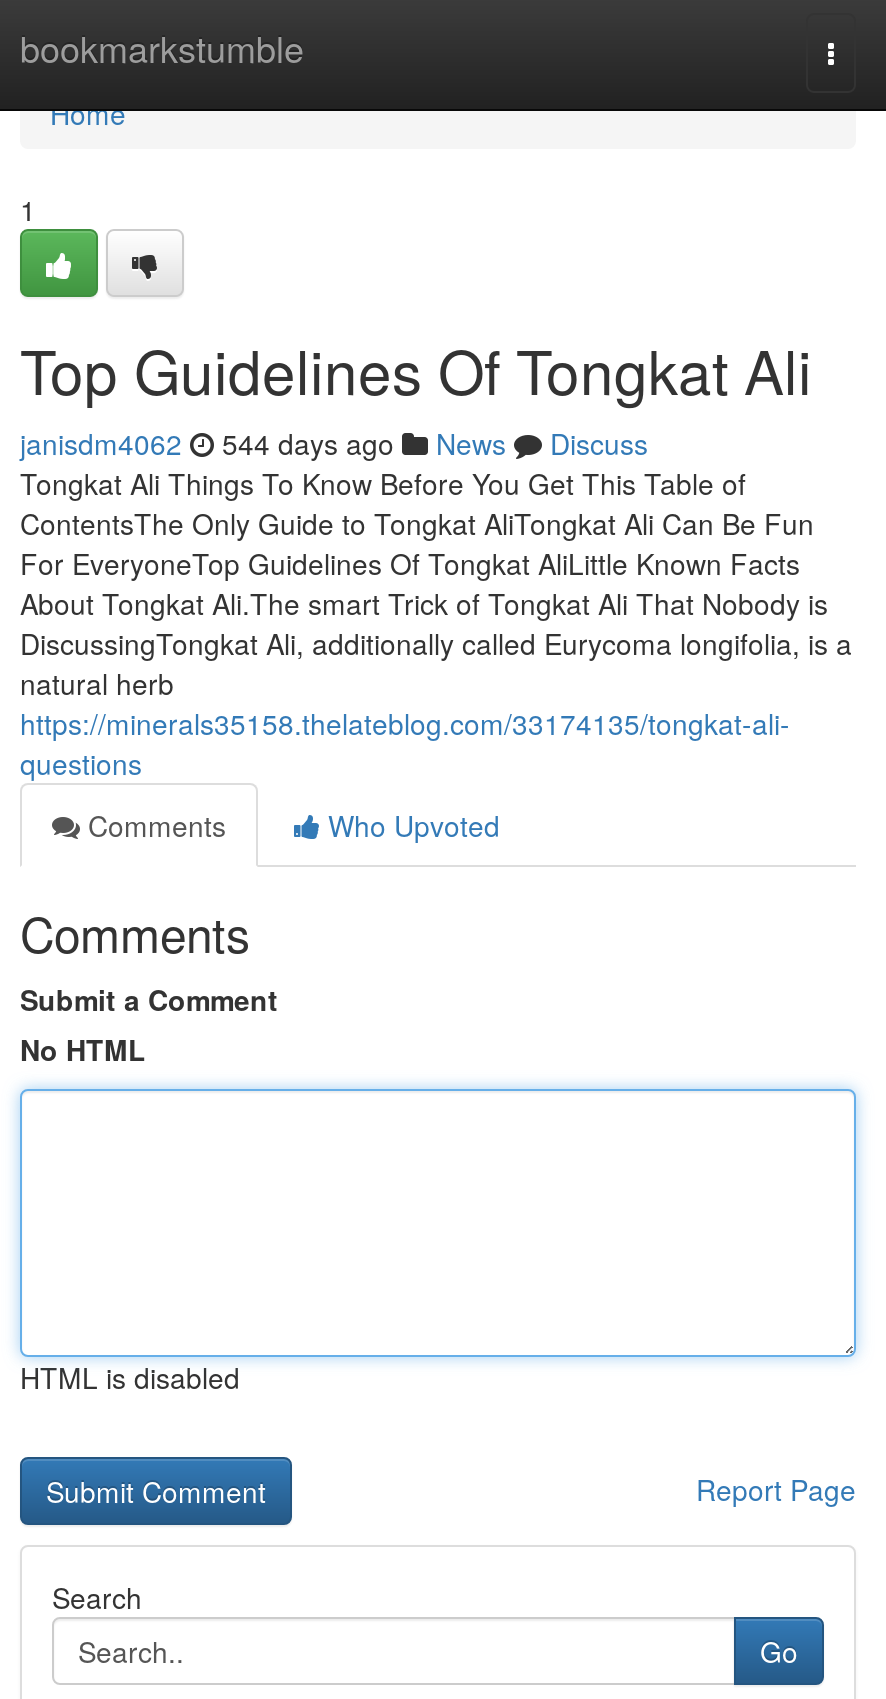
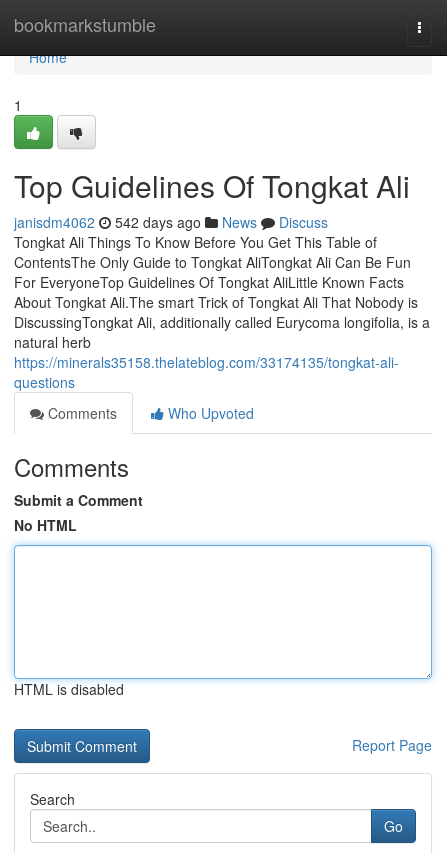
- janisdm4062 544 days ago News Discuss
+ janisdm4062 542 days ago News Discuss
